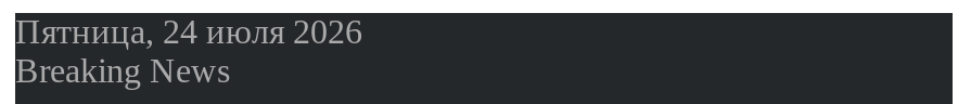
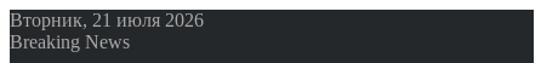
- Пятница, 24 июля 2026
+ Вторник, 21 июля 2026
